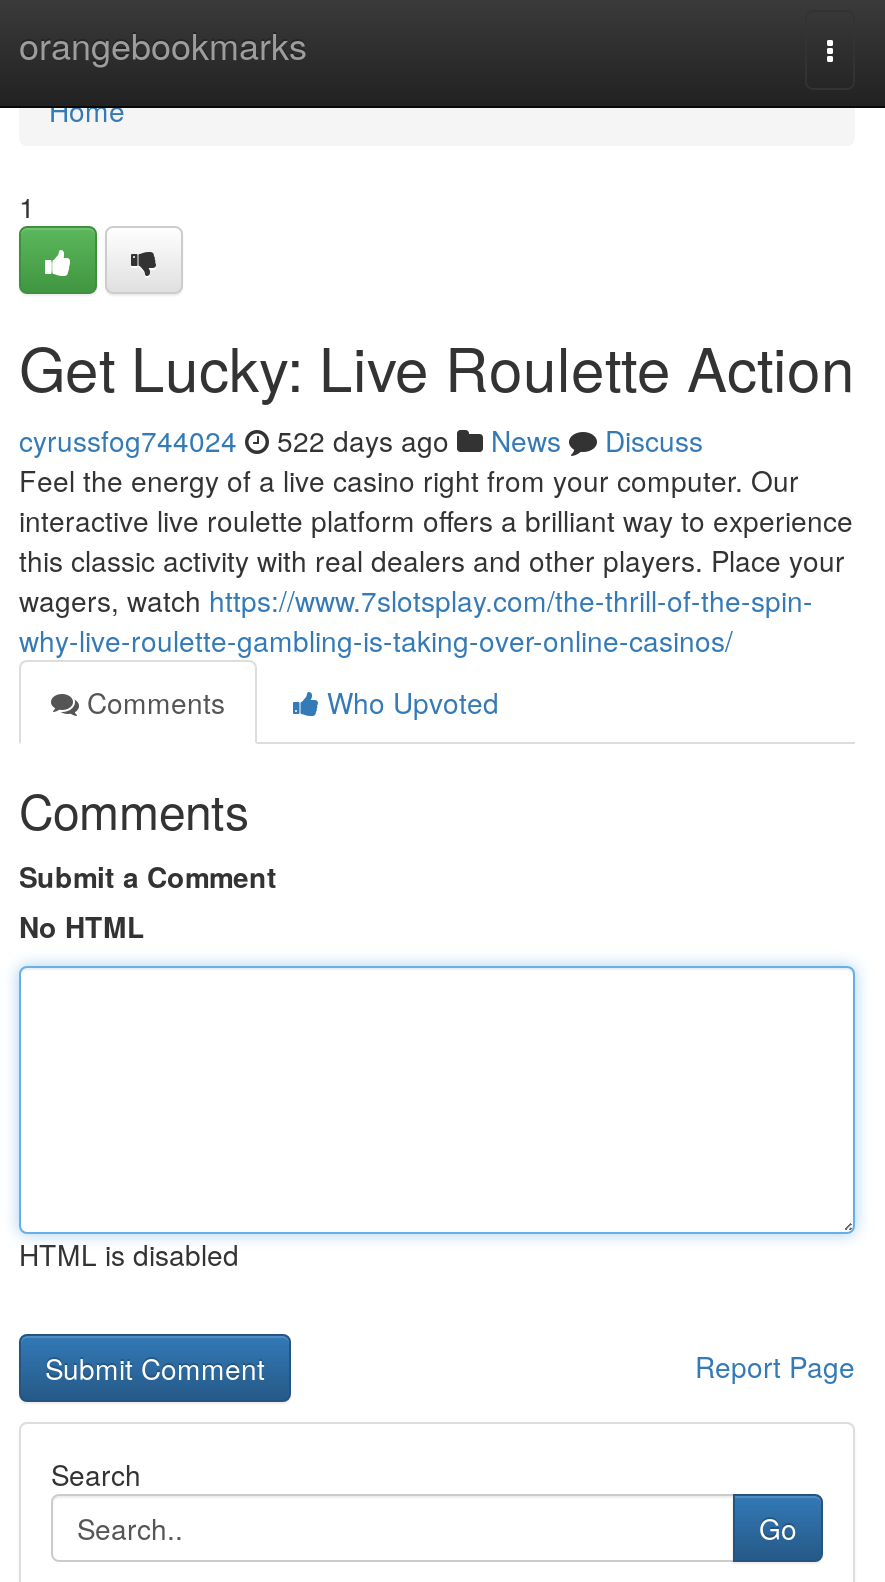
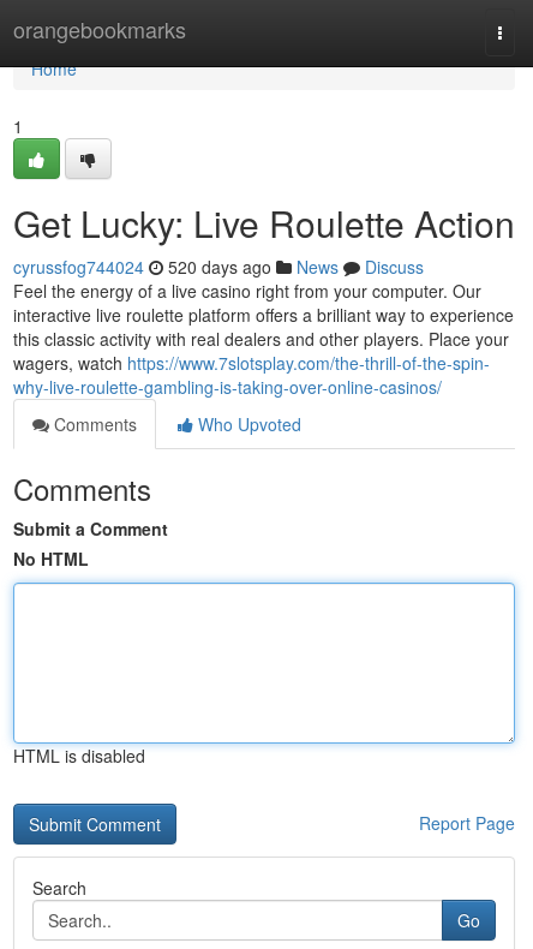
- cyrussfog744024 522 days ago News Discuss
+ cyrussfog744024 520 days ago News Discuss
